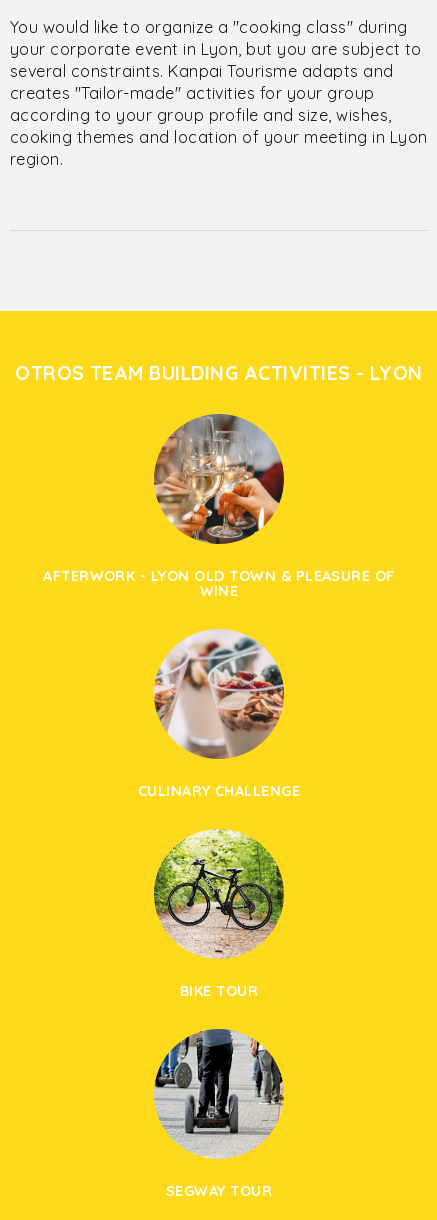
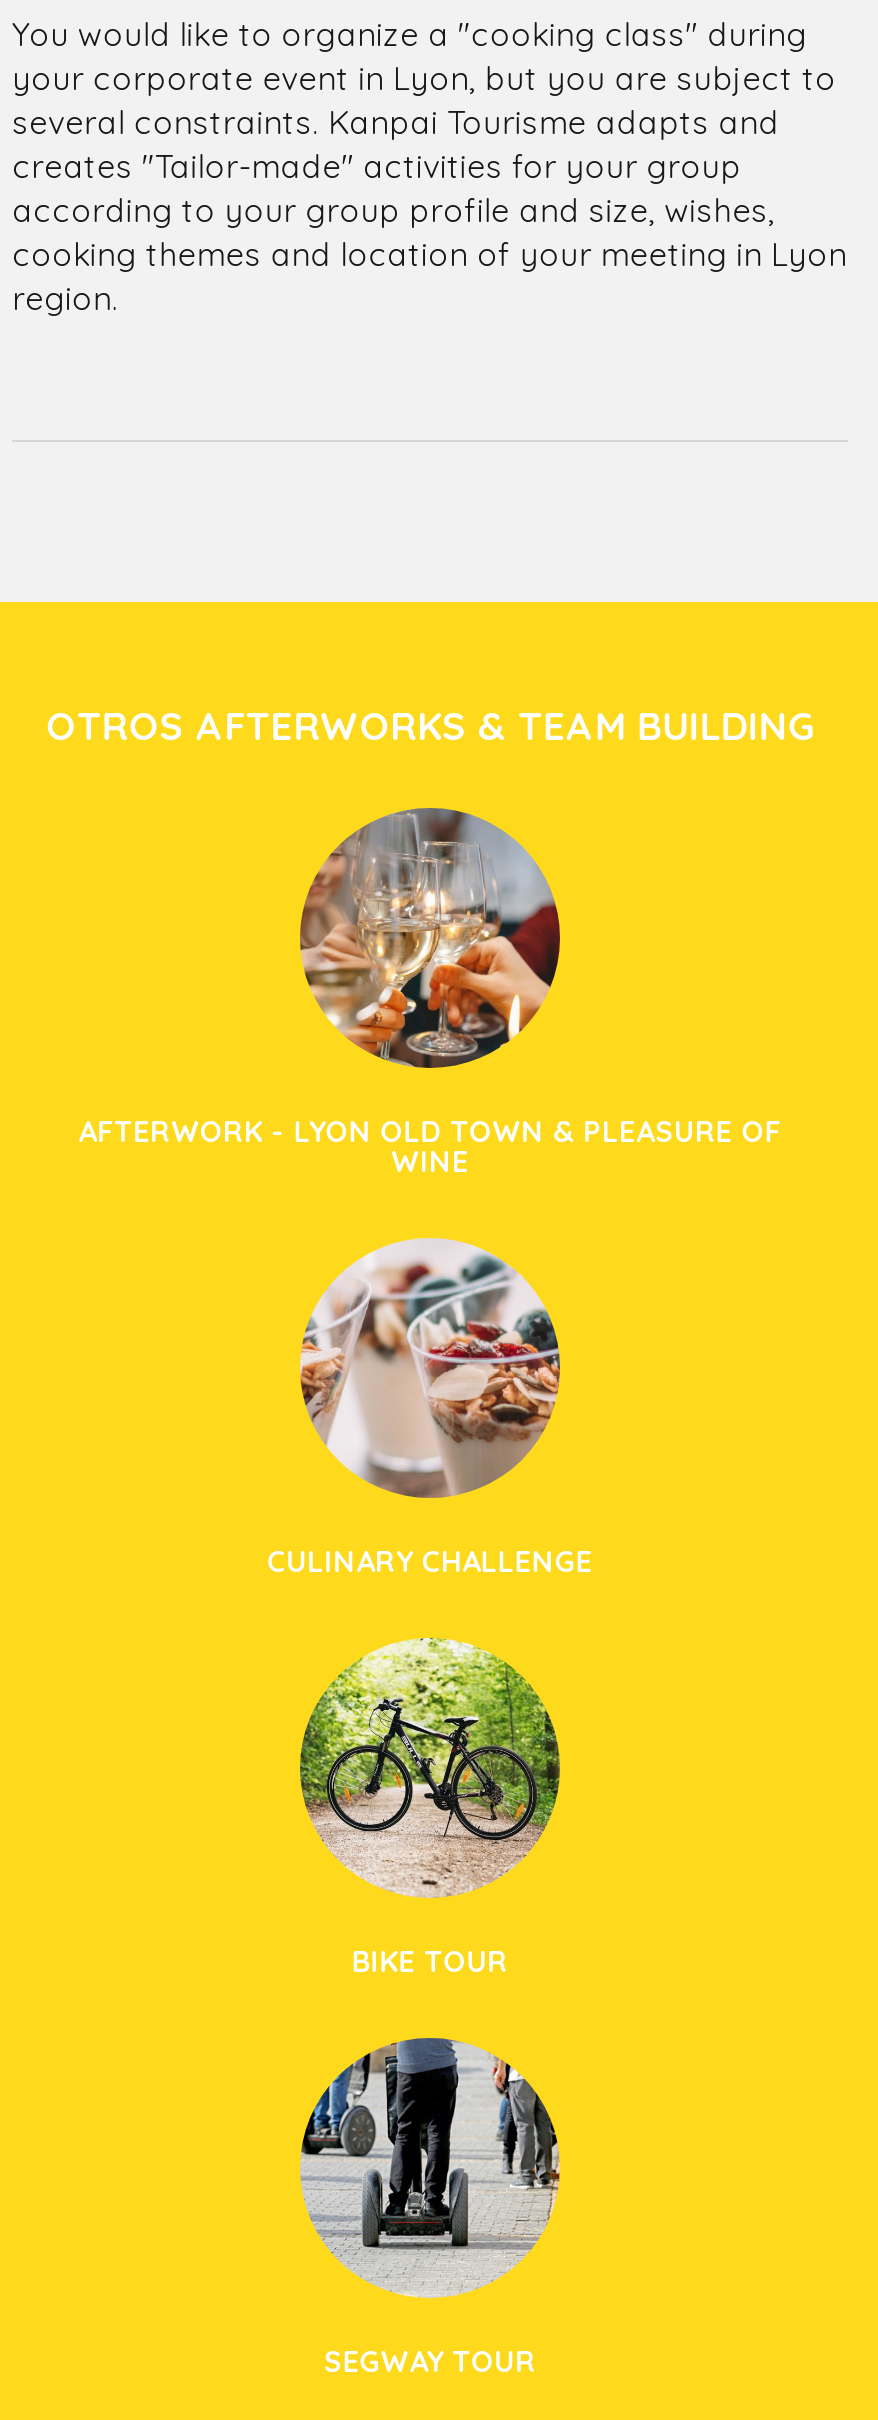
- OTROS TEAM BUILDING ACTIVITIES - LYON
+ OTROS AFTERWORKS & TEAM BUILDING
